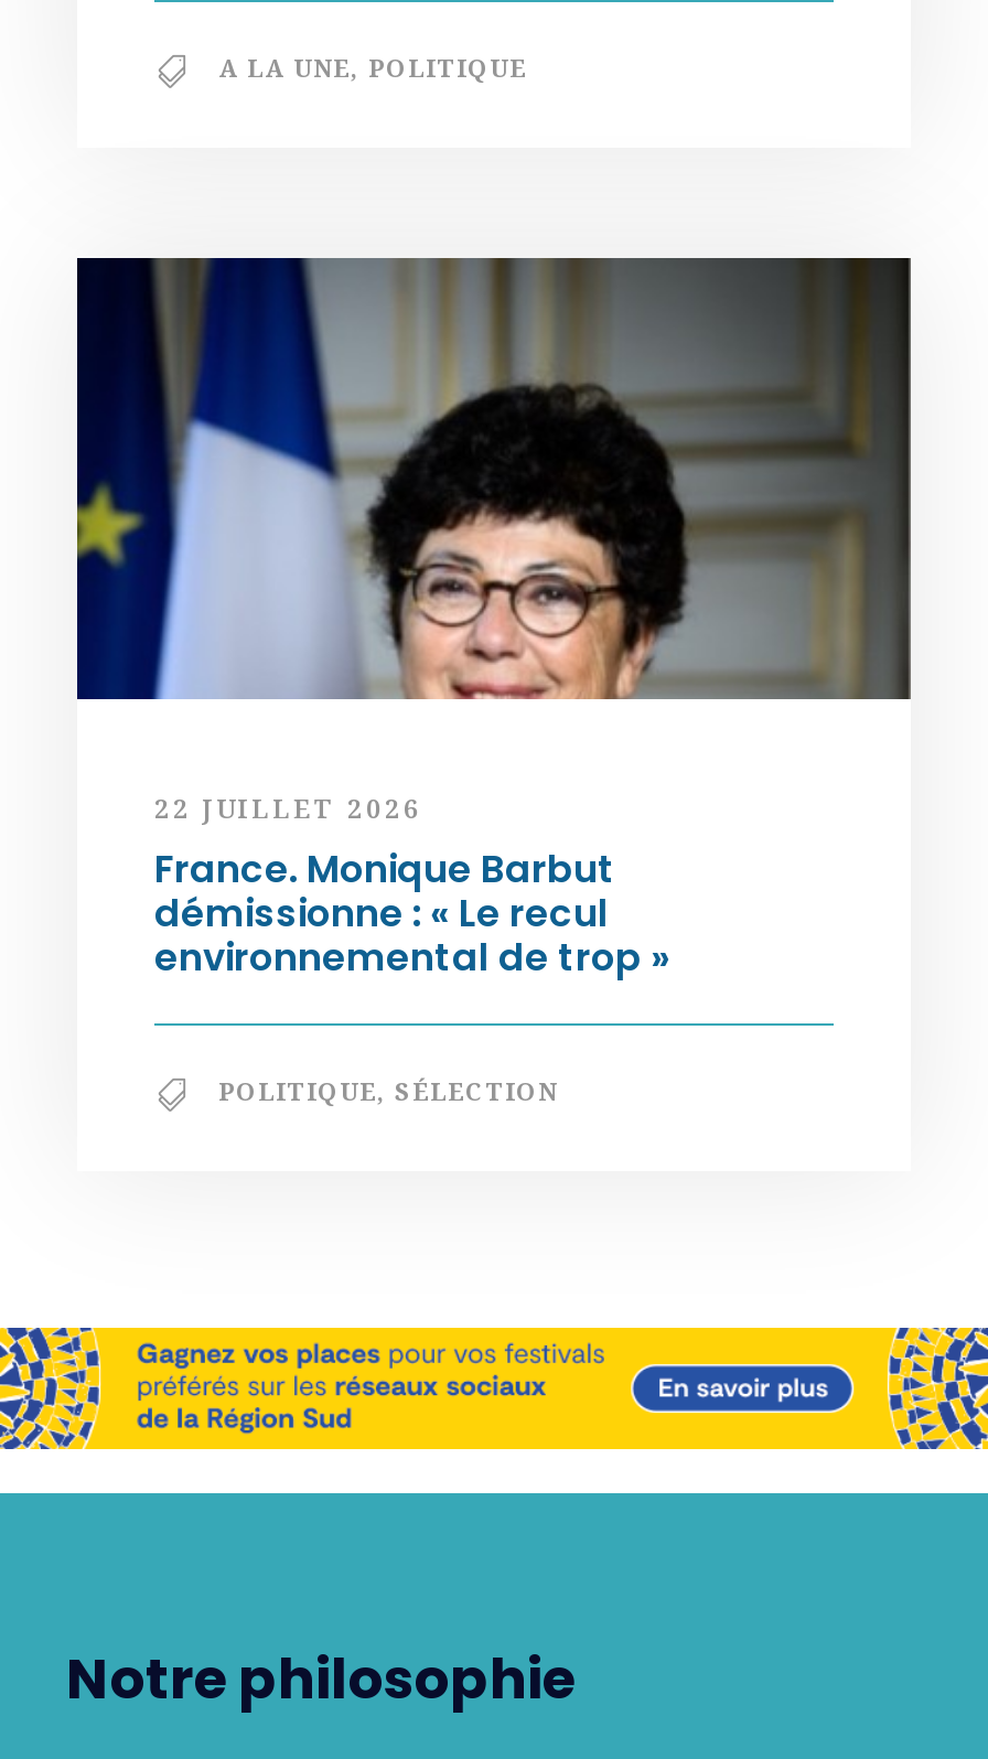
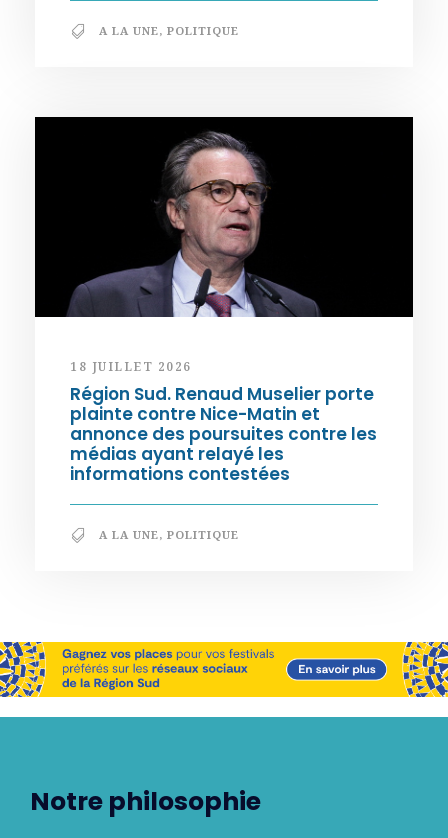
- [image]
- 22 JUILLET 2026
- France. Monique Barbut
- démissionne : « Le recul
- environnemental de trop »
+ [image]
+ 18 JUILLET 2026
+ Région Sud. Renaud Muselier porte
+ plainte contre Nice-Matin et
+ annonce des poursuites contre les
+ médias ayant relayé les
+ informations contestées

- POLITIQUE, SÉLECTION
+ A LA UNE, POLITIQUE
